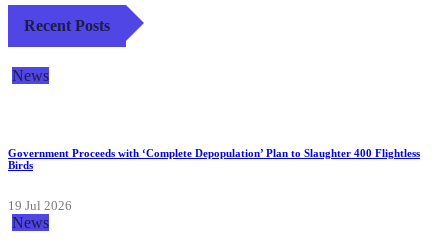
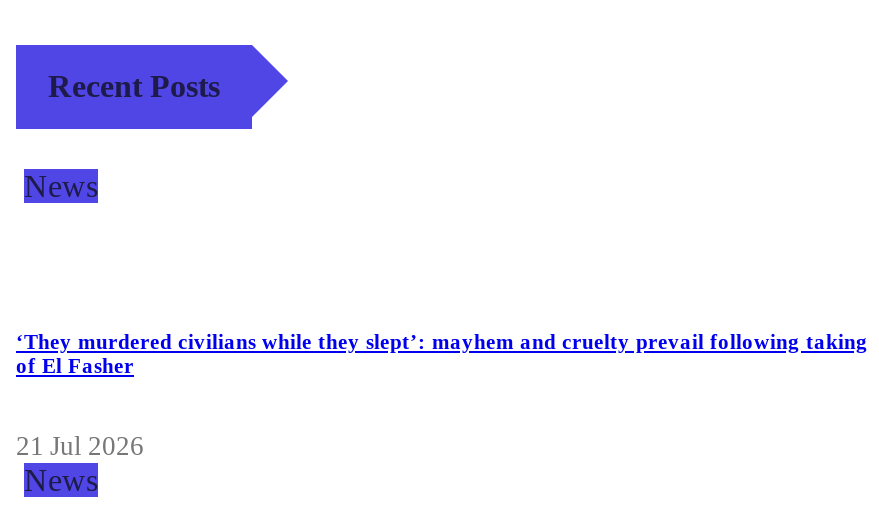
- Government Proceeds with ‘Complete Depopulation’ Plan to Slaughter 400 Flightless
- Birds
+ ‘They murdered civilians while they slept’: mayhem and cruelty prevail following taking
+ of El Fasher

- 19 Jul 2026
+ 21 Jul 2026
